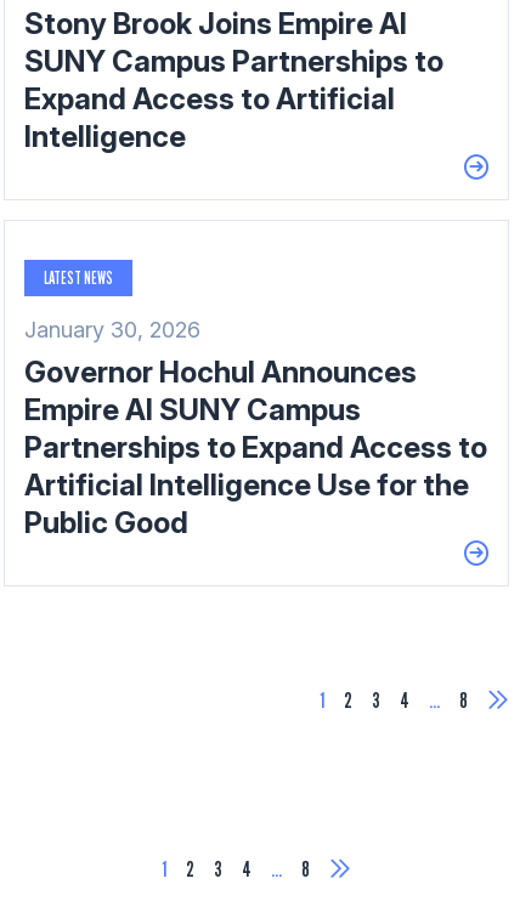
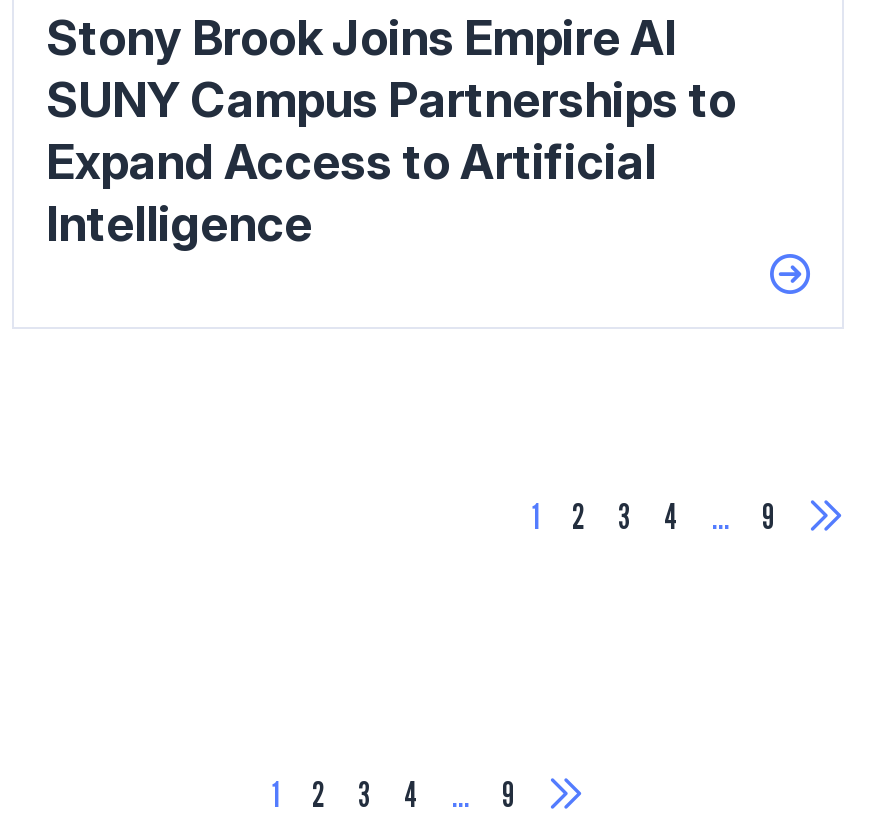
- LATEST NEWS
- January 30, 2026
- Governor Hochul Announces
- Empire AI SUNY Campus
- Partnerships to Expand Access to
- Artificial Intelligence Use for the
- Public Good

- 8
+ 9

- 8
+ 9
